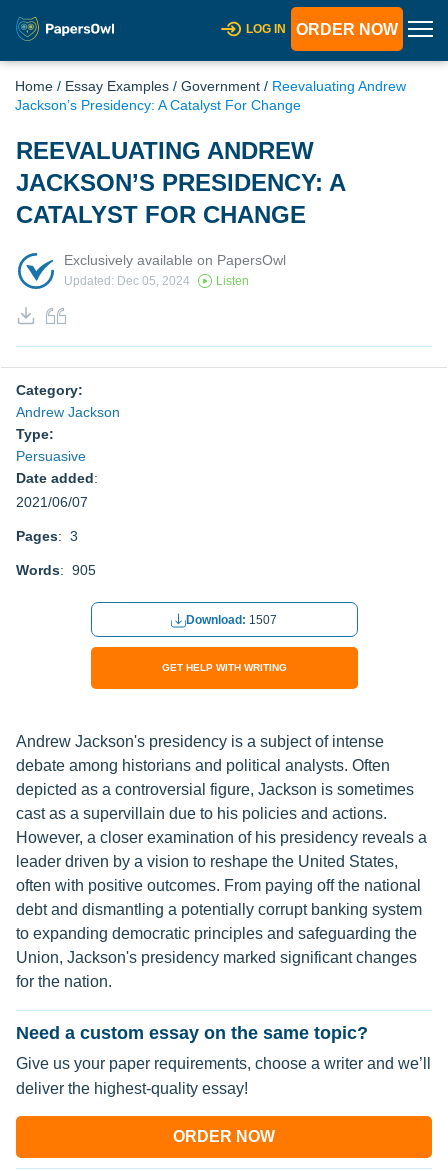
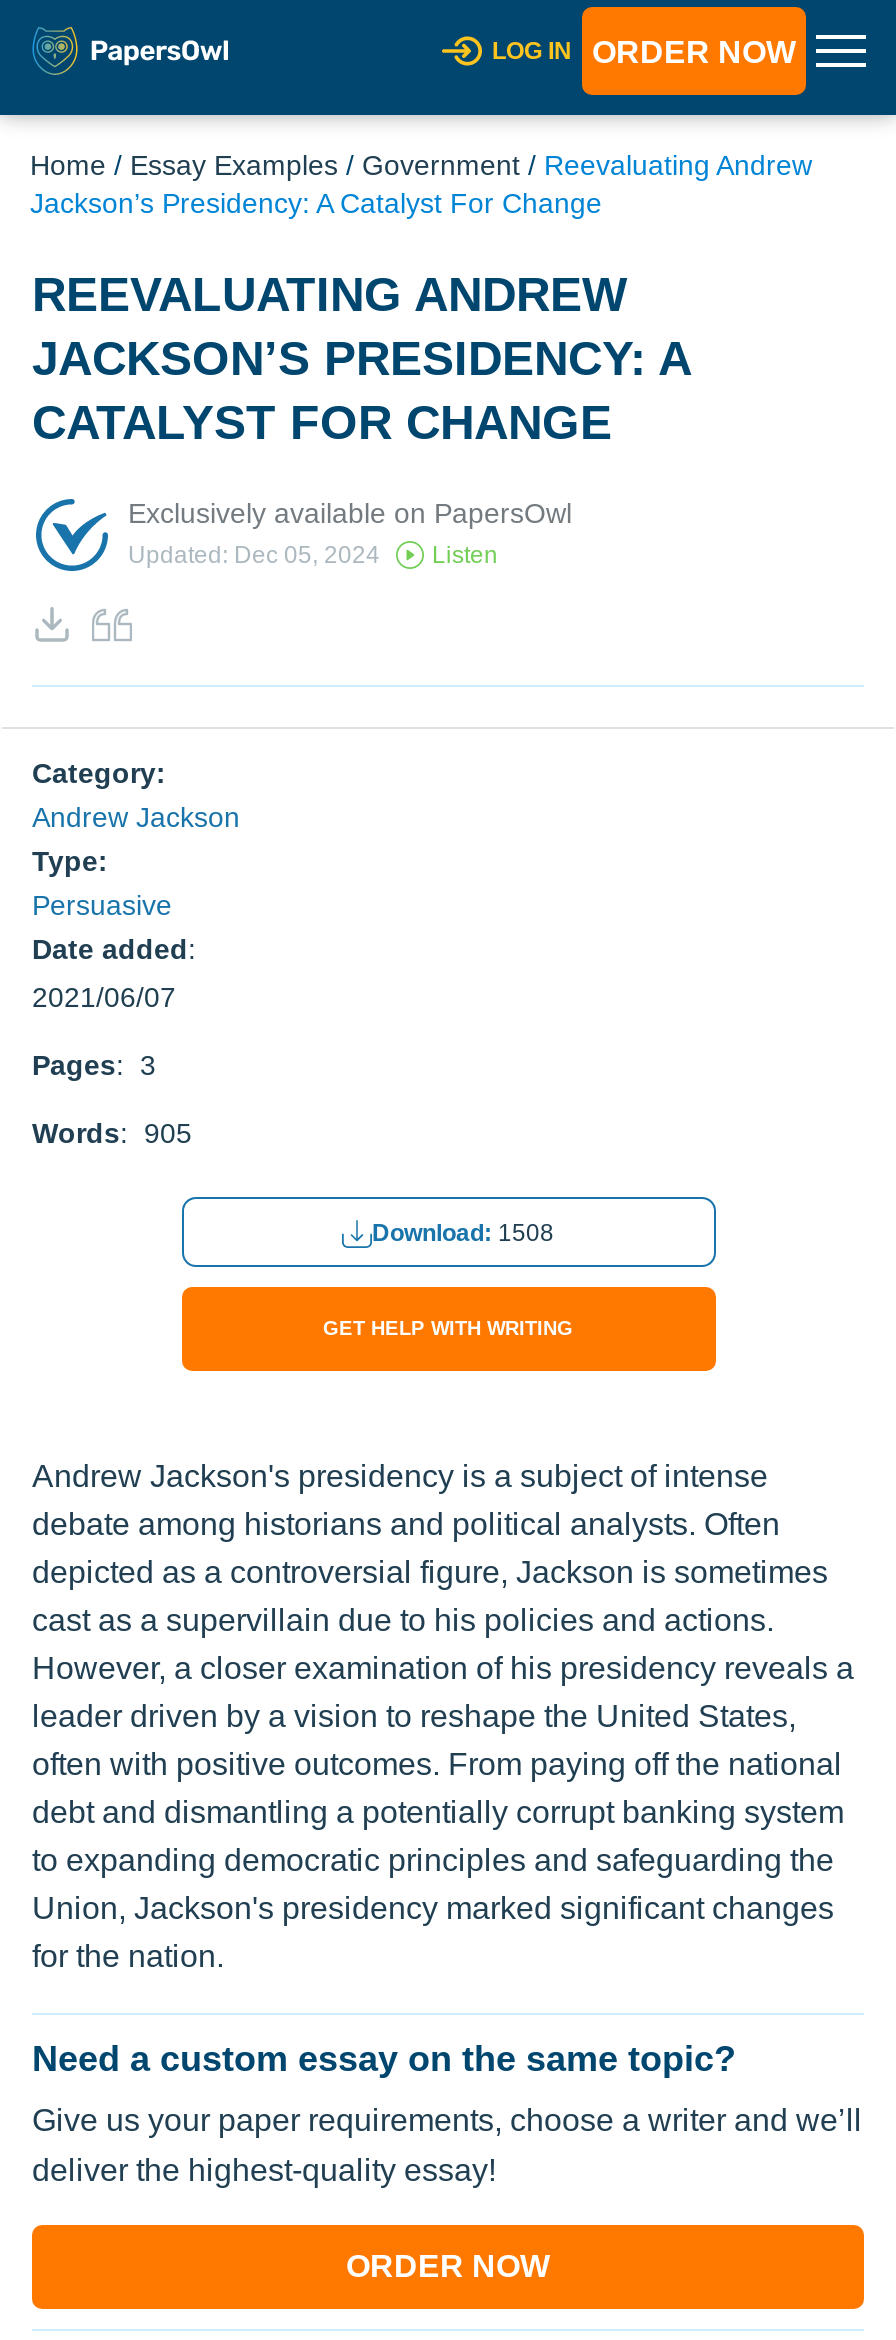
- Download: 1507
+ Download: 1508
